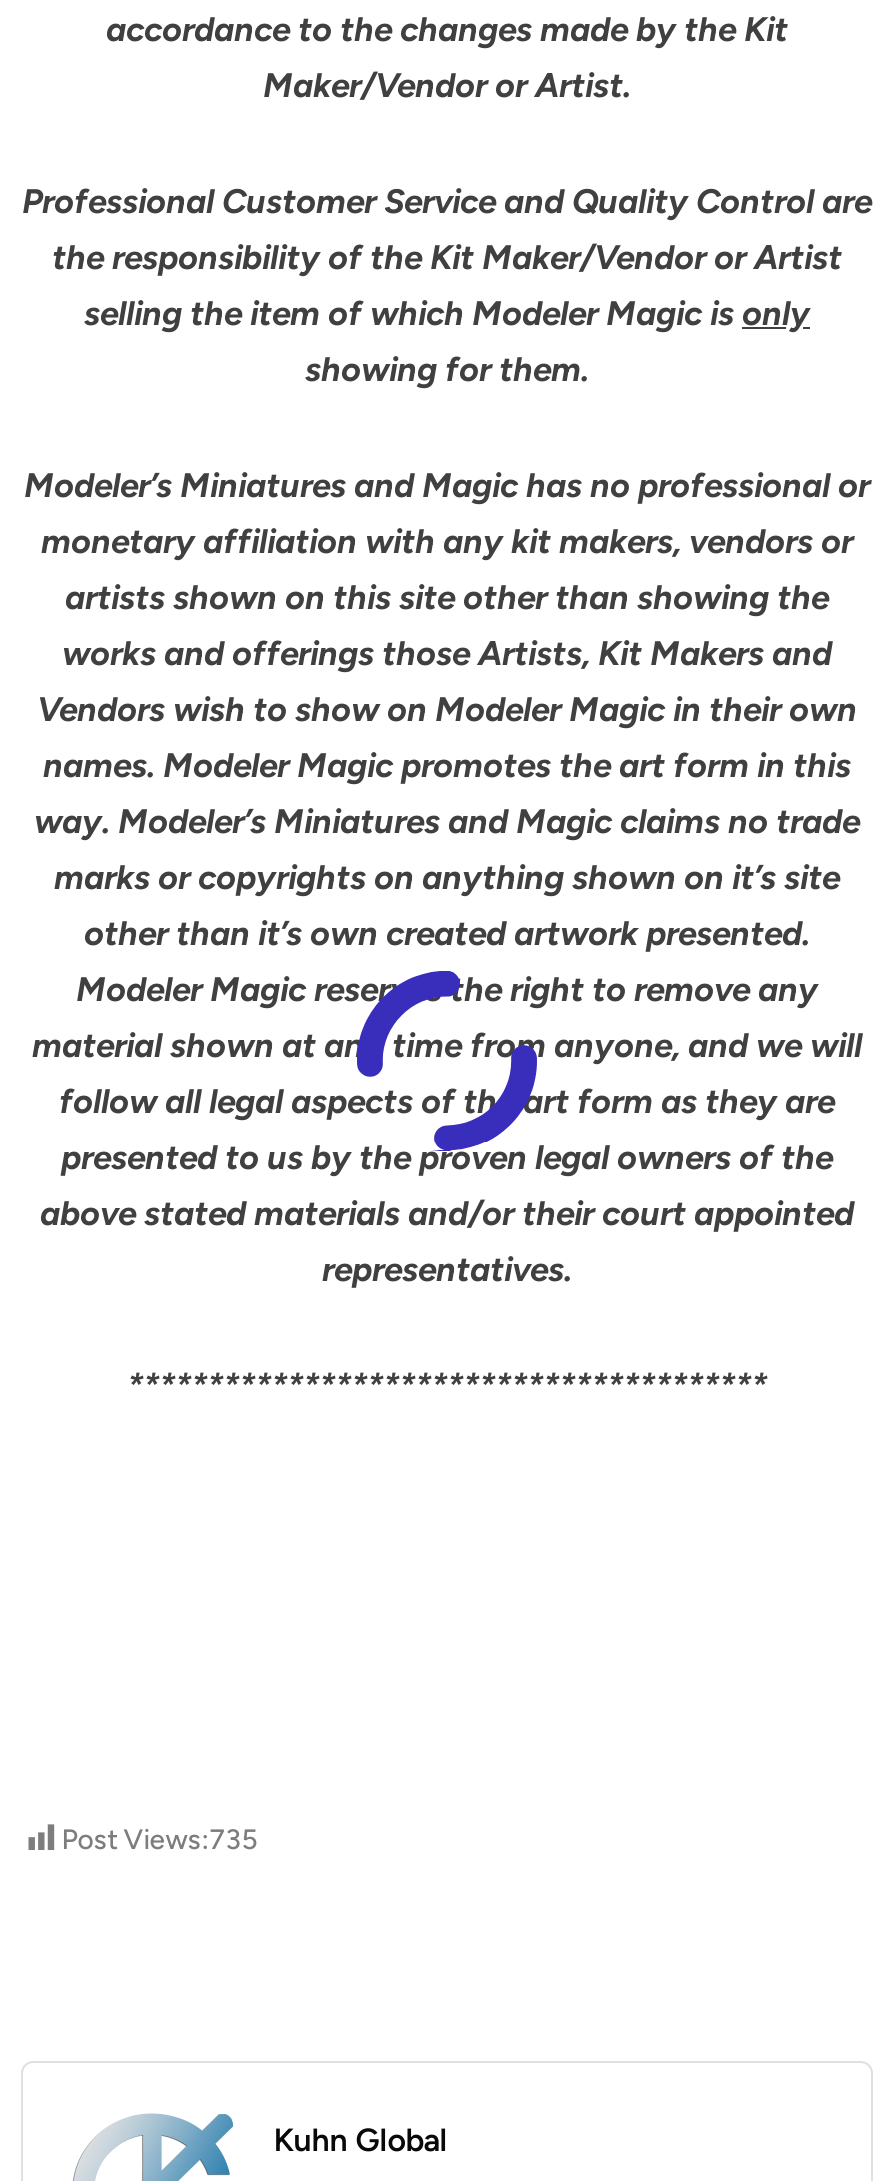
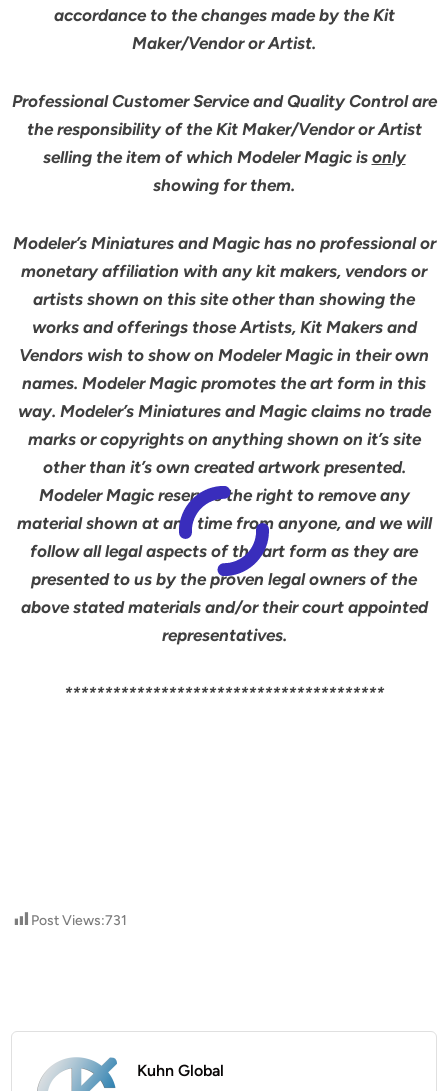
- Post Views:735
+ Post Views:731
